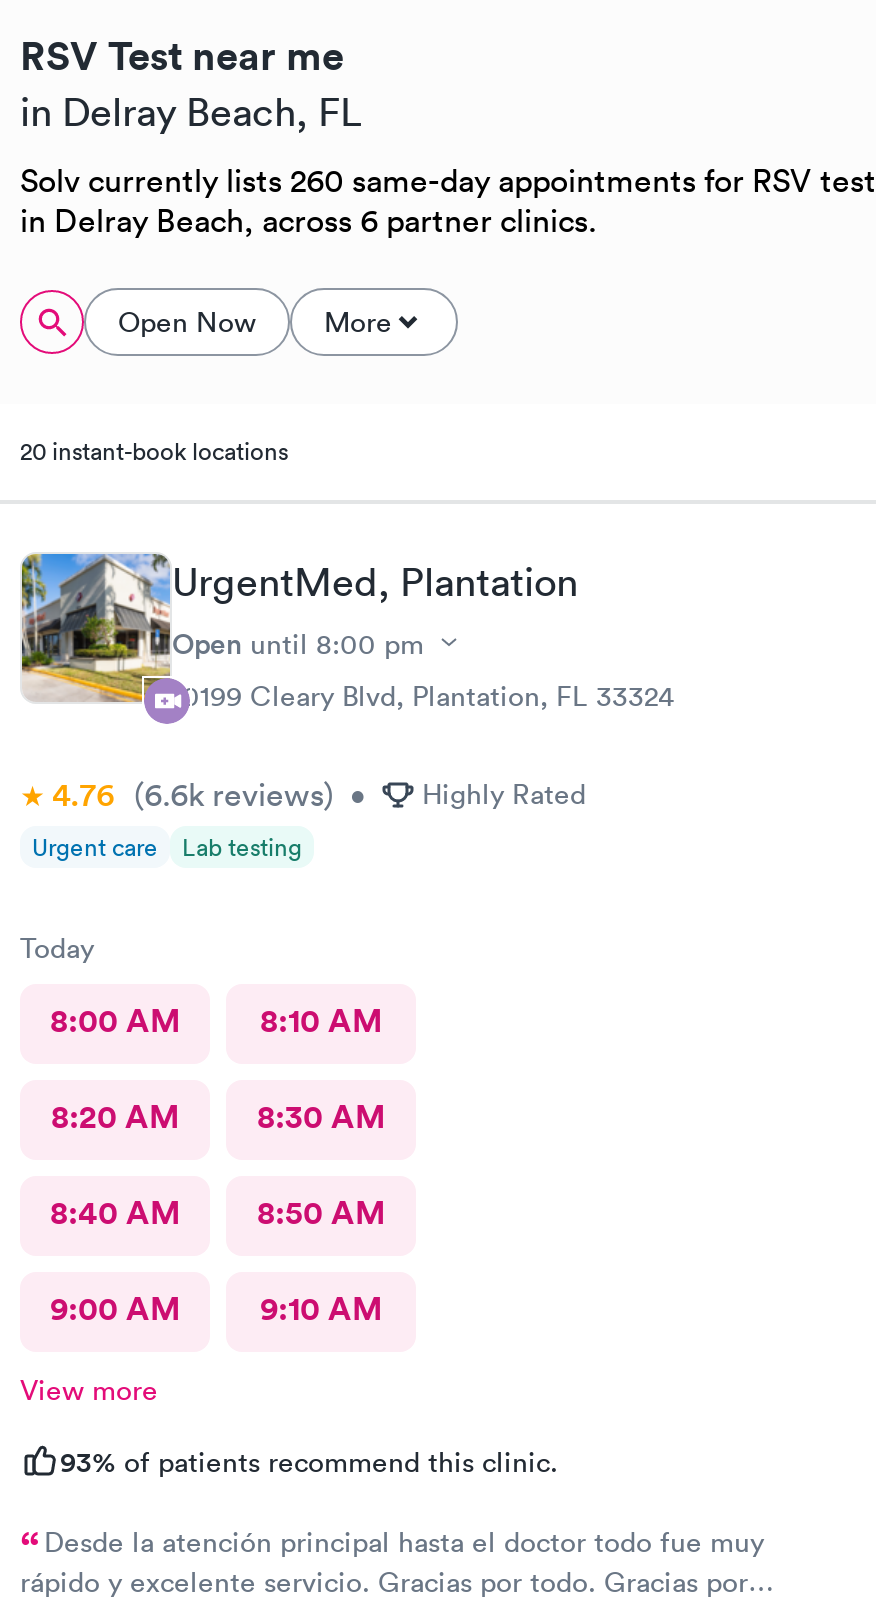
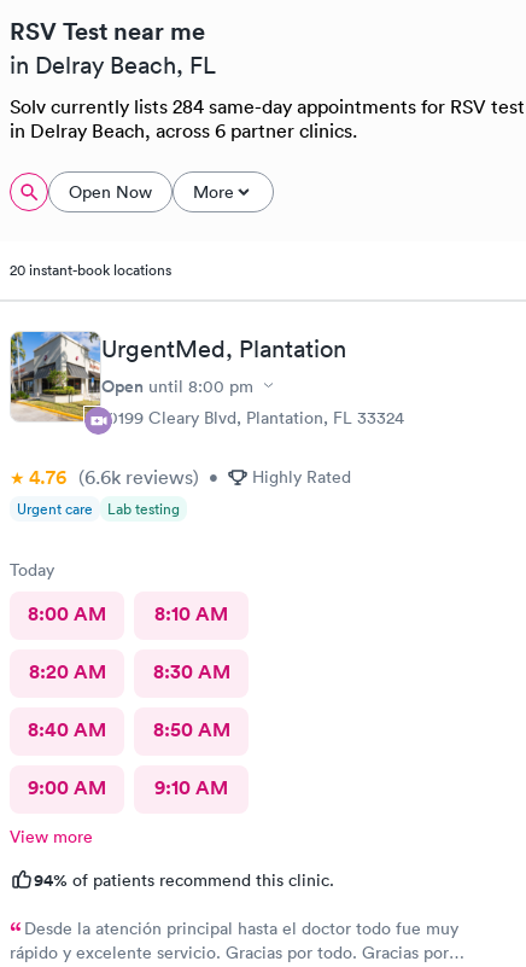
- Solv currently lists 260 same-day appointments for RSV test
+ Solv currently lists 284 same-day appointments for RSV test

- 93% of patients recommend this clinic.
+ 94% of patients recommend this clinic.
